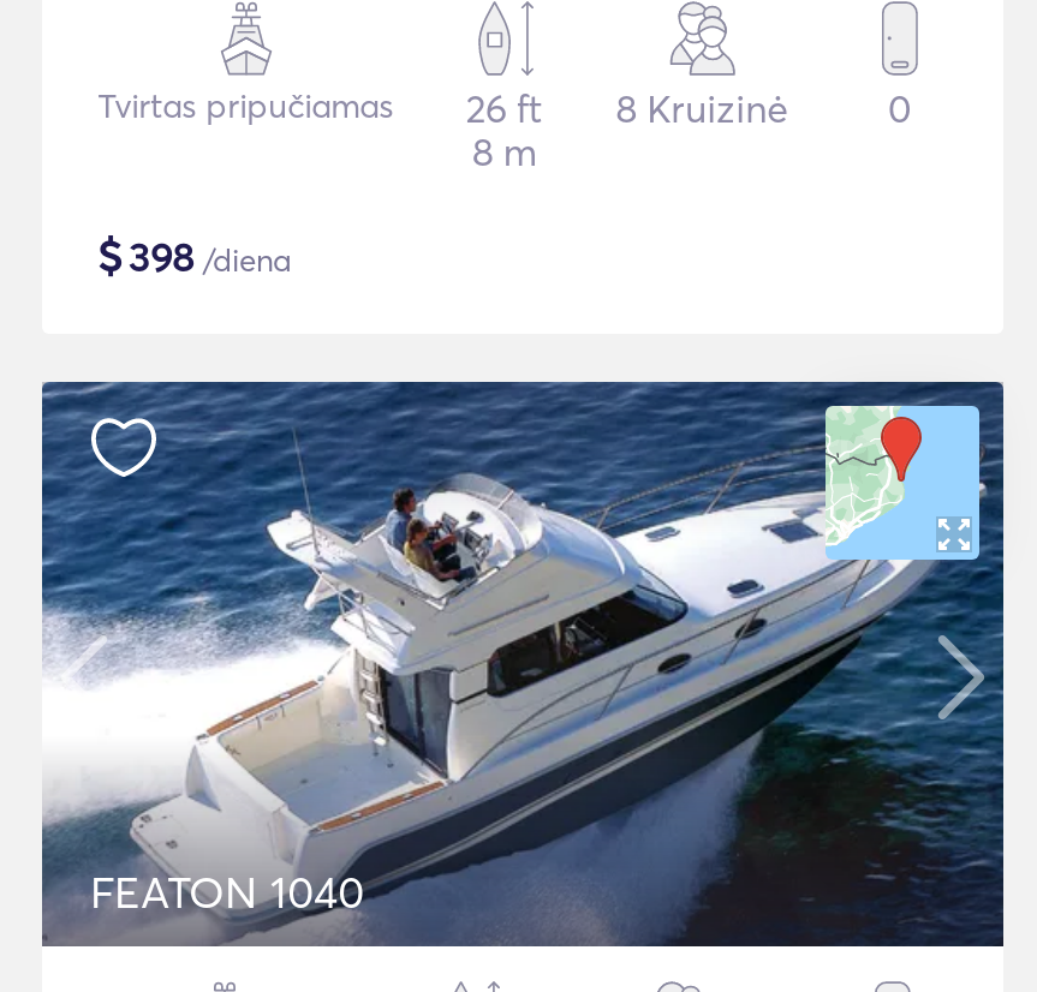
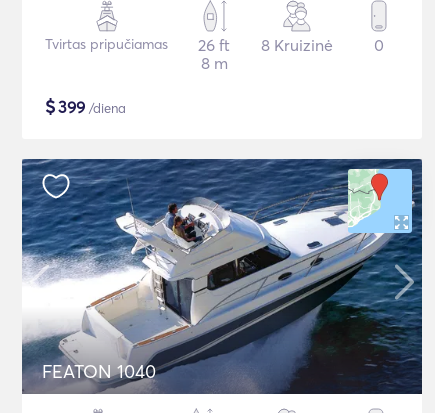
- $398 /diena
+ $399 /diena
